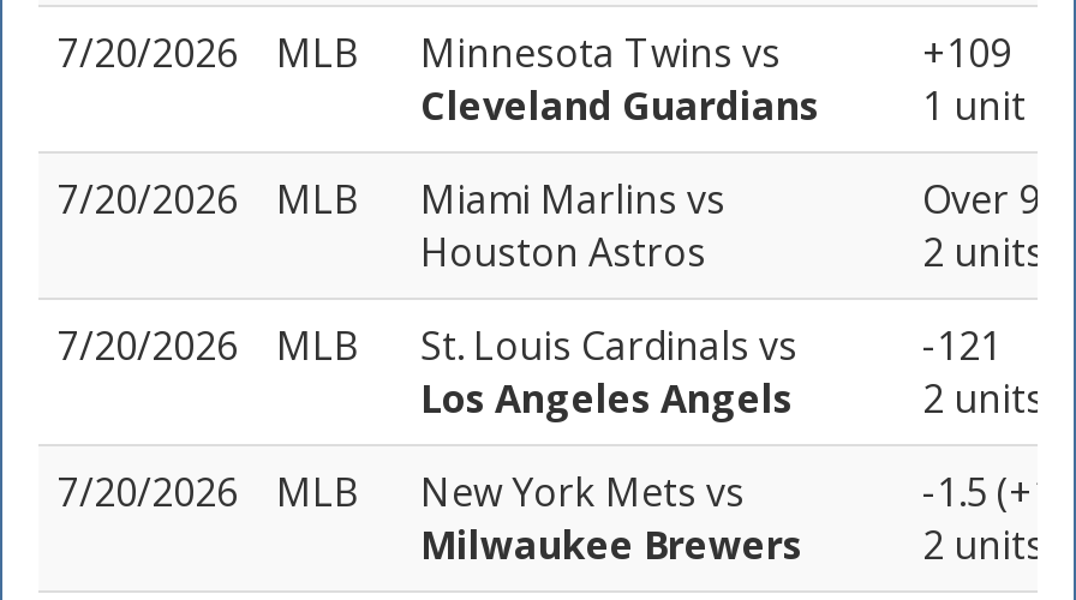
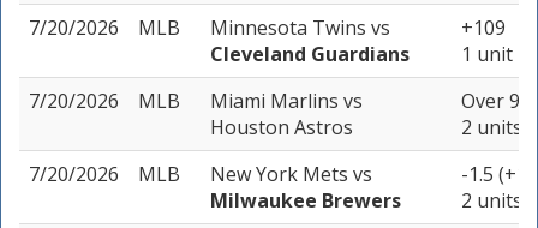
- -121
- 2 units
- 7/20/2026
- MLB

- St. Louis Cardinals vs
- Los Angeles Angels
